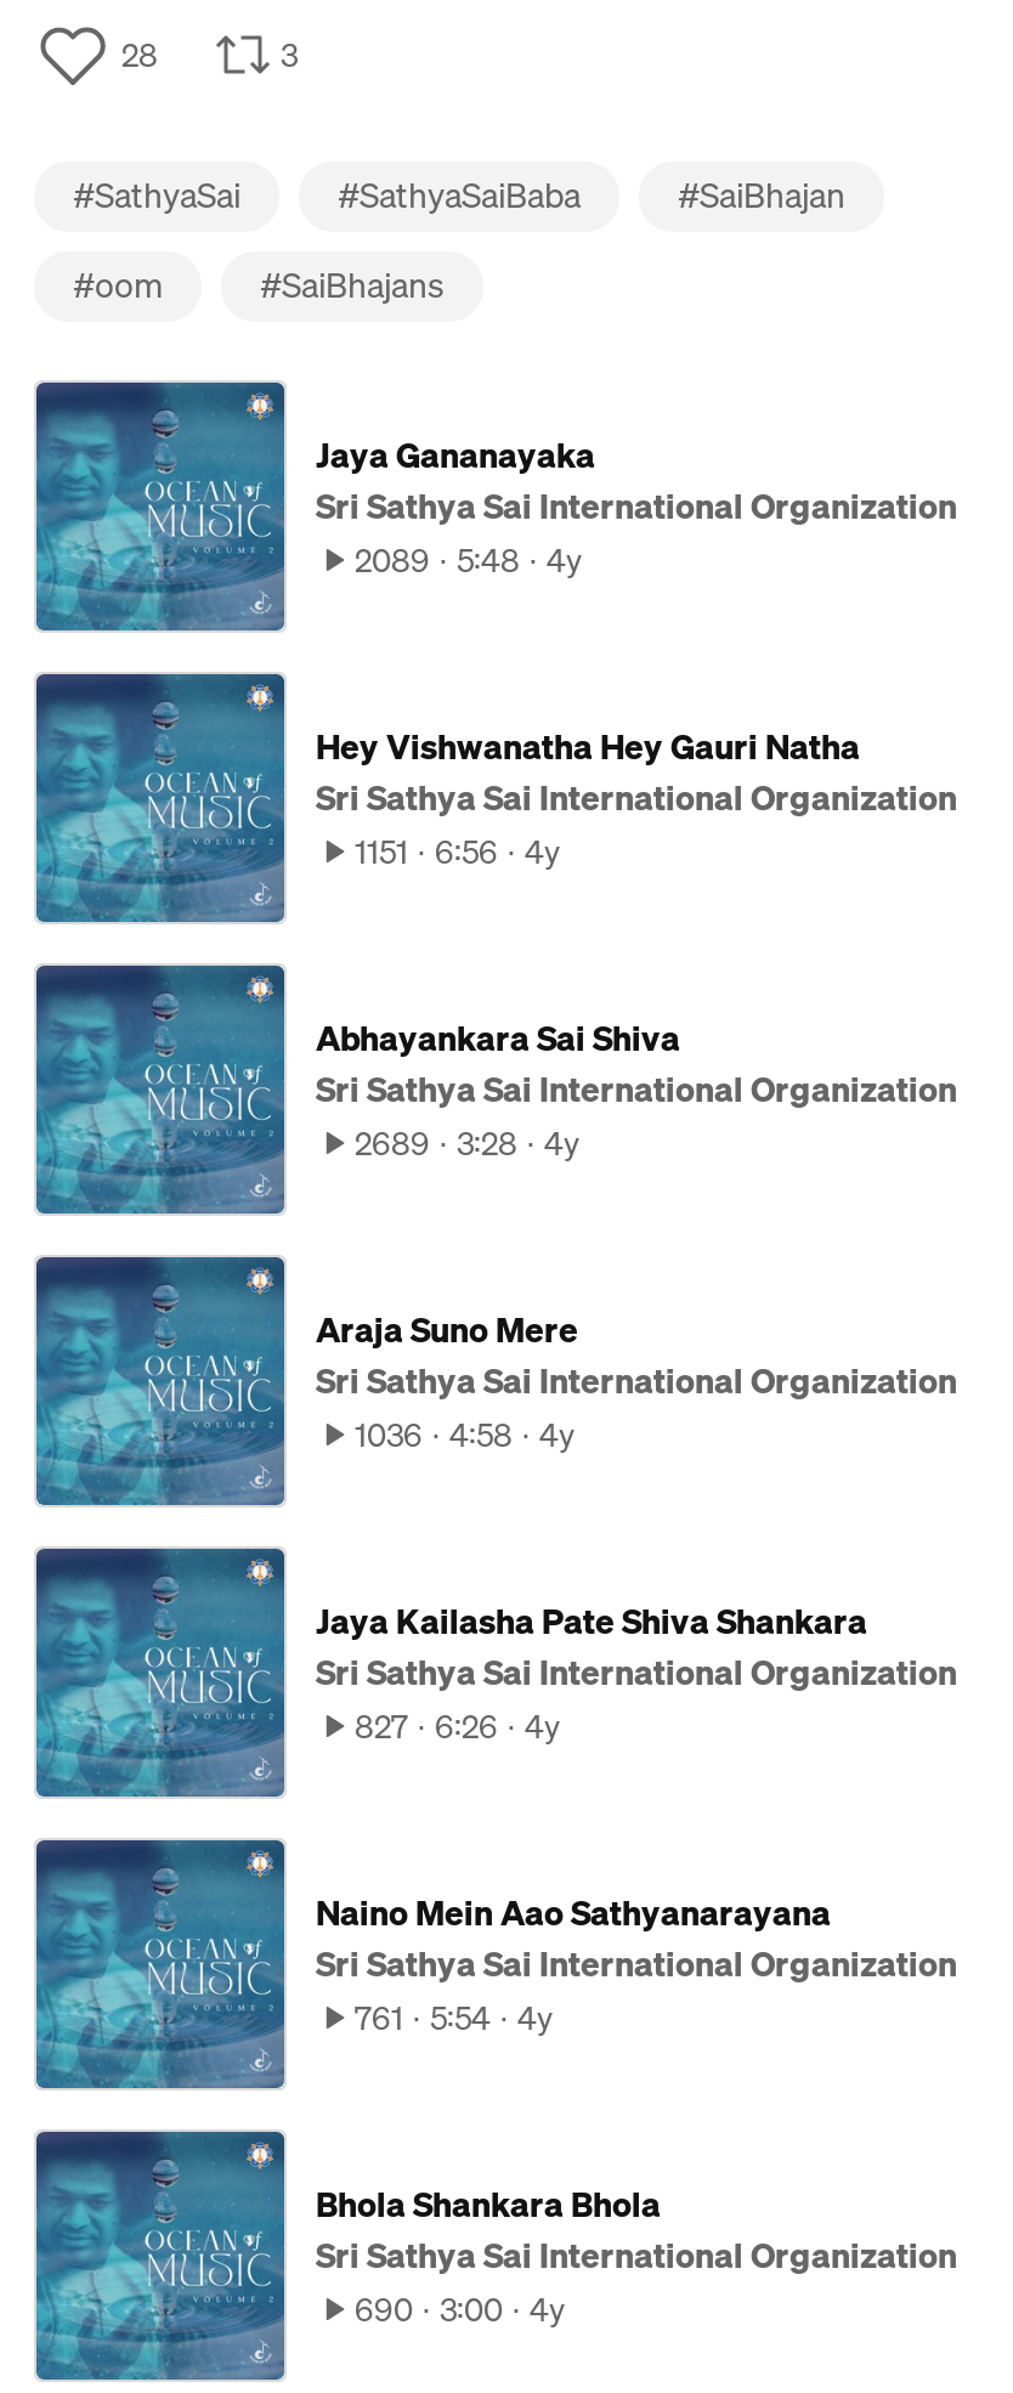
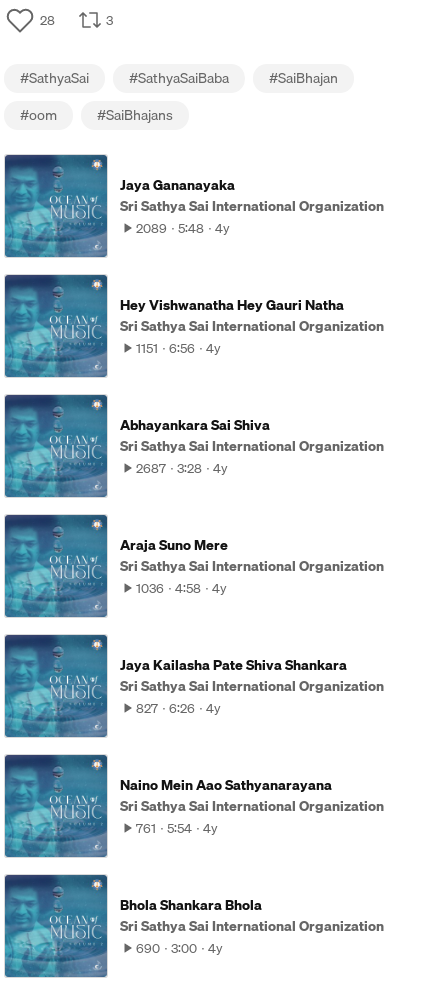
- 2689 3:28 4y
+ 2687 3:28 4y
